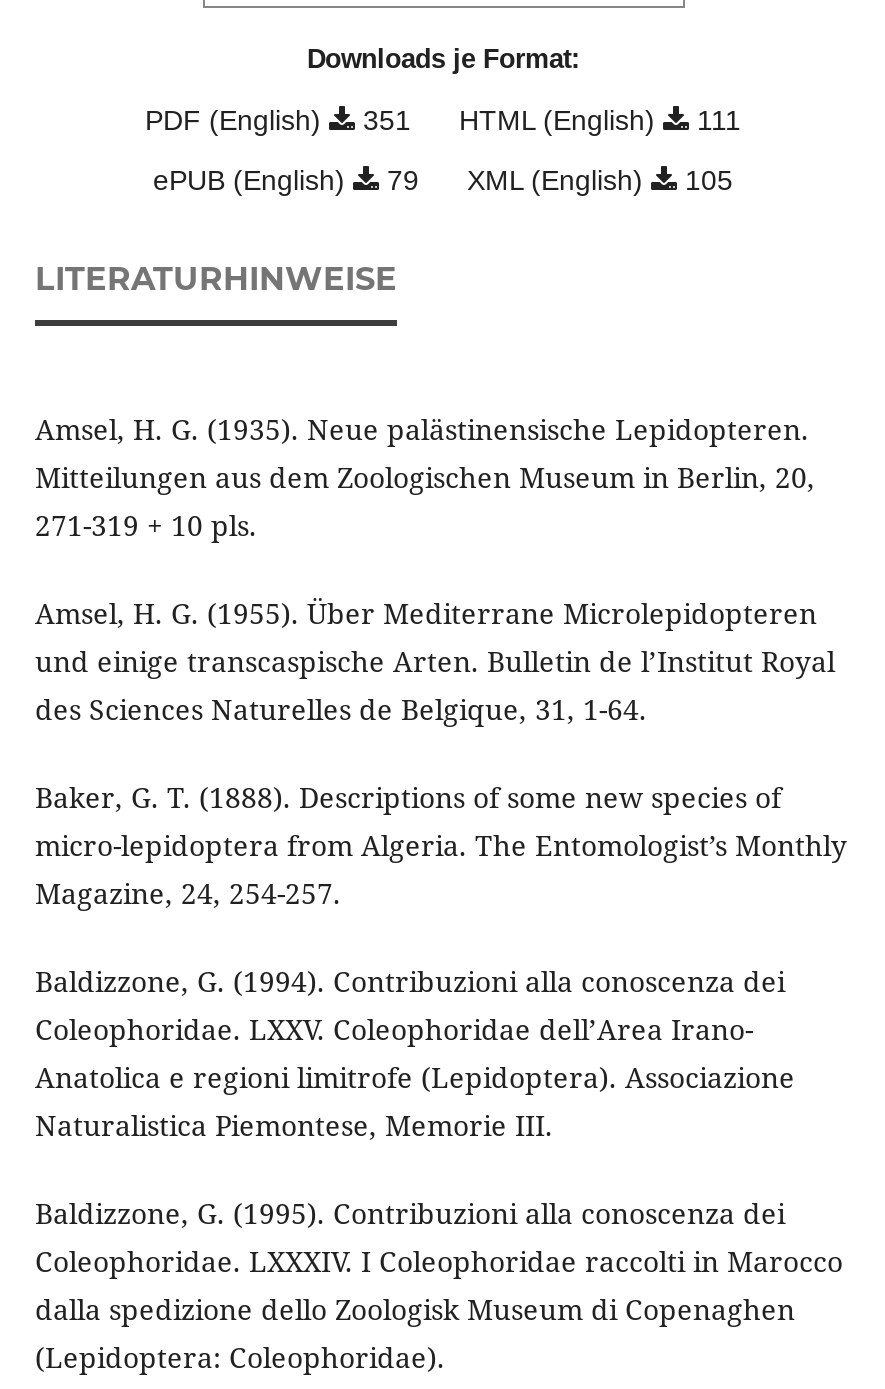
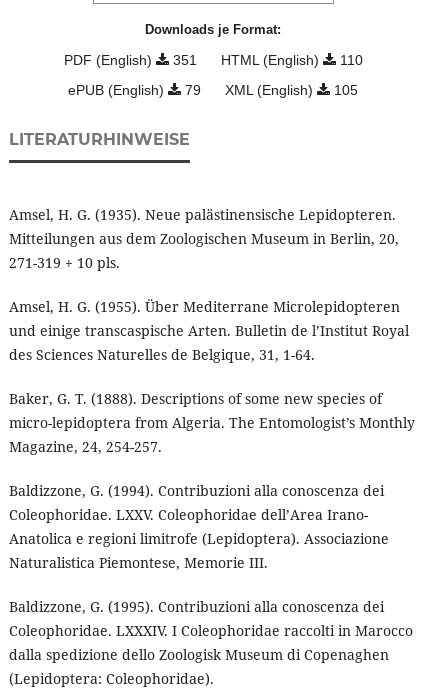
- PDF (English) 351 HTML (English) 111
+ PDF (English) 351 HTML (English) 110
